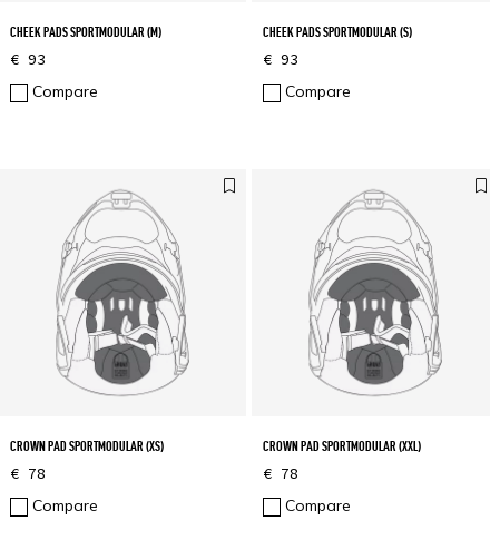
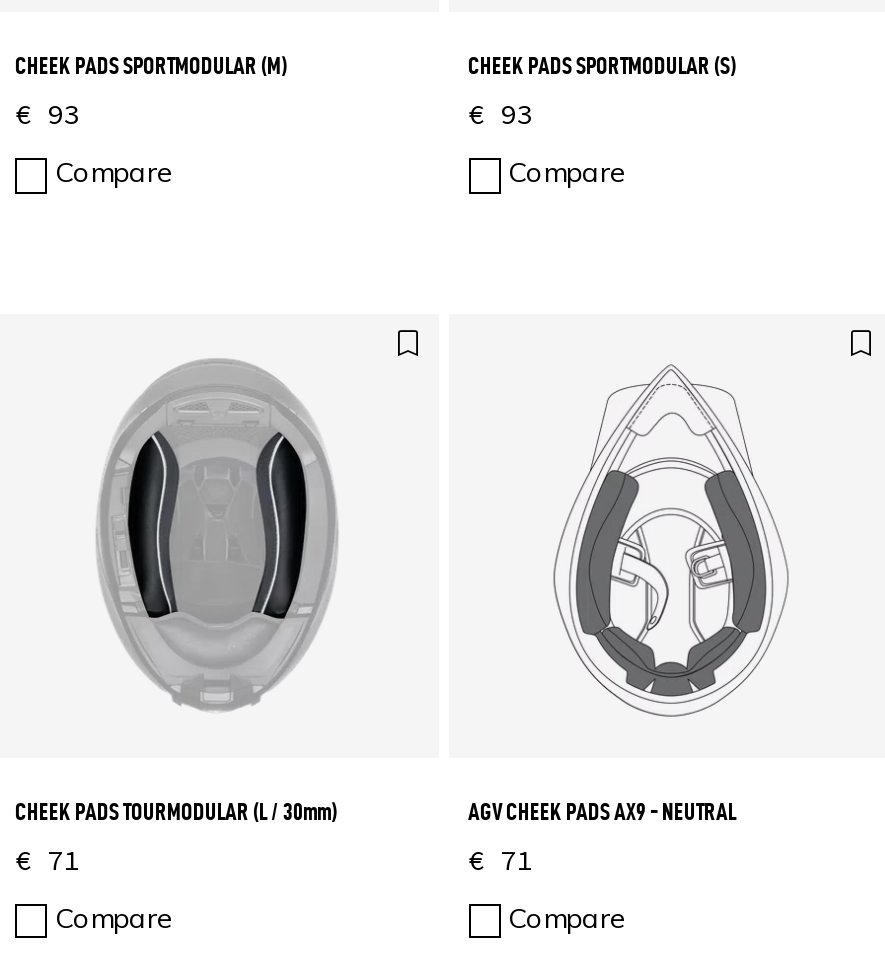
- [image]
+ [image]

- [image]
+ [image]

- CROWN PAD SPORTMODULAR (XS)
+ CHEEK PADS TOURMODULAR (L / 30mm)

- CROWN PAD SPORTMODULAR (XXL)
+ AGV CHEEK PADS AX9 - NEUTRAL

- € 78
+ € 71

- € 78
+ € 71
